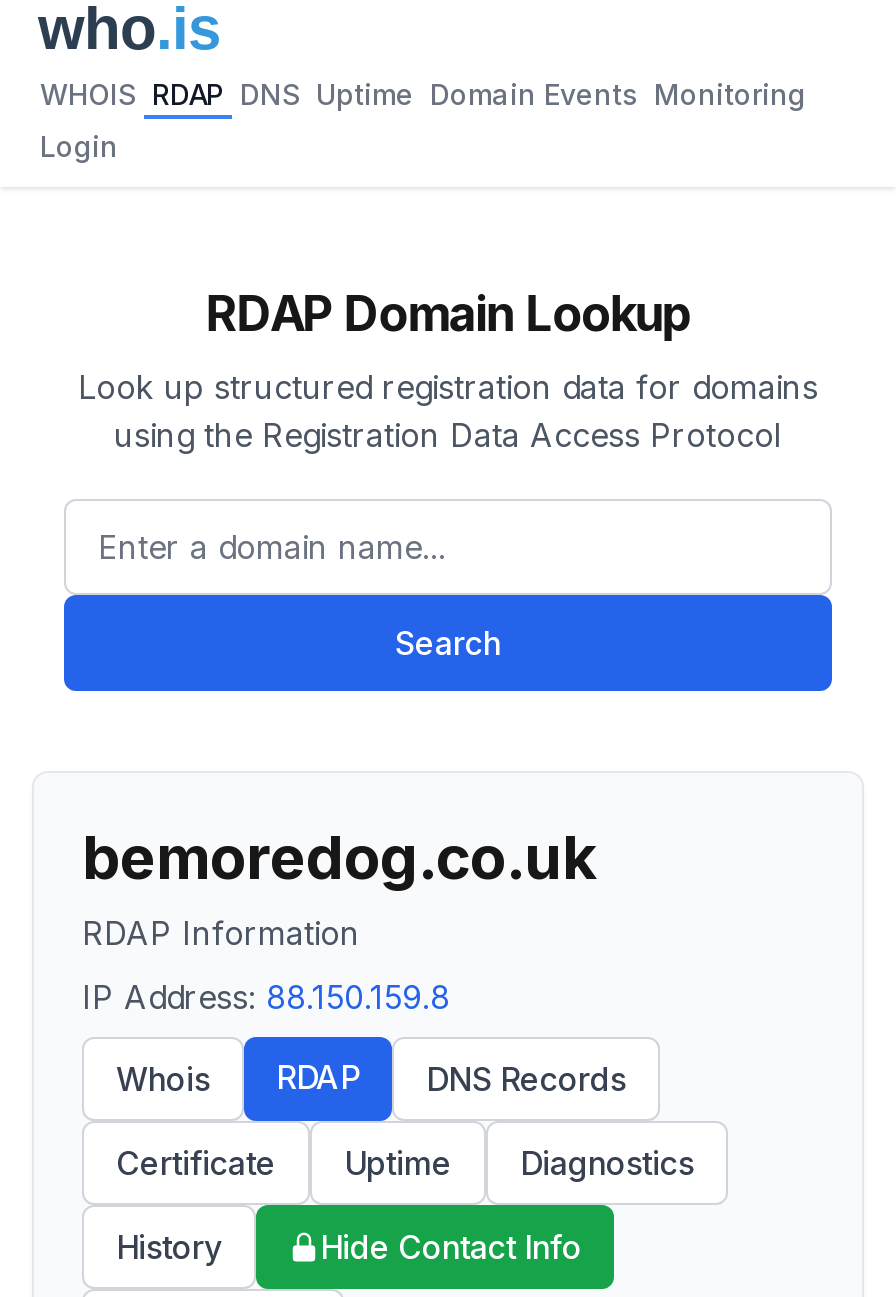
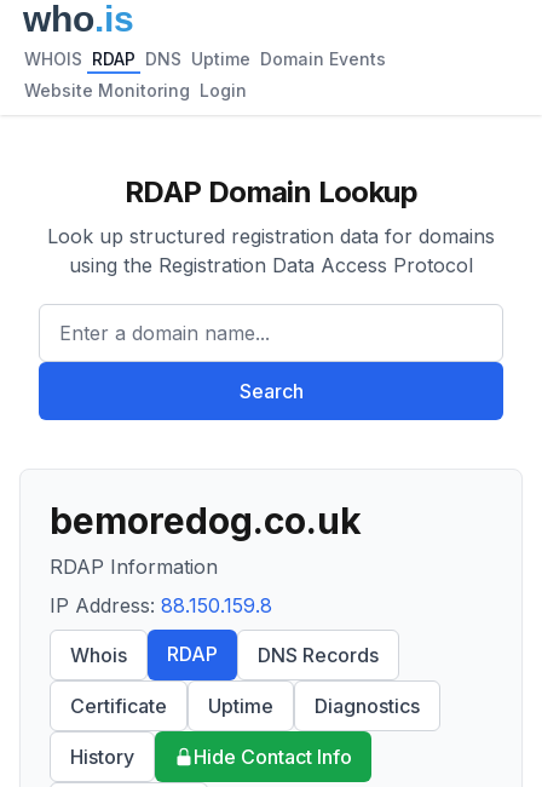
- WHOIS RDAP DNS Uptime Domain Events Monitoring
+ WHOIS RDAP DNS Uptime Domain Events

- Login
+ Website Monitoring Login
